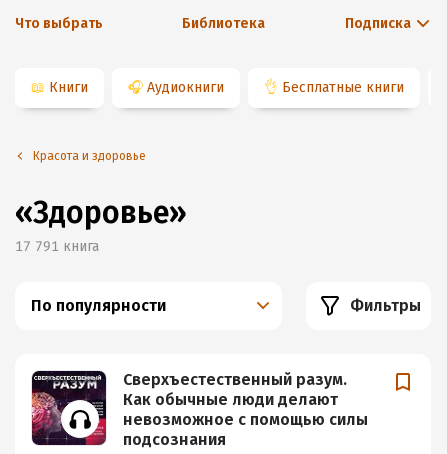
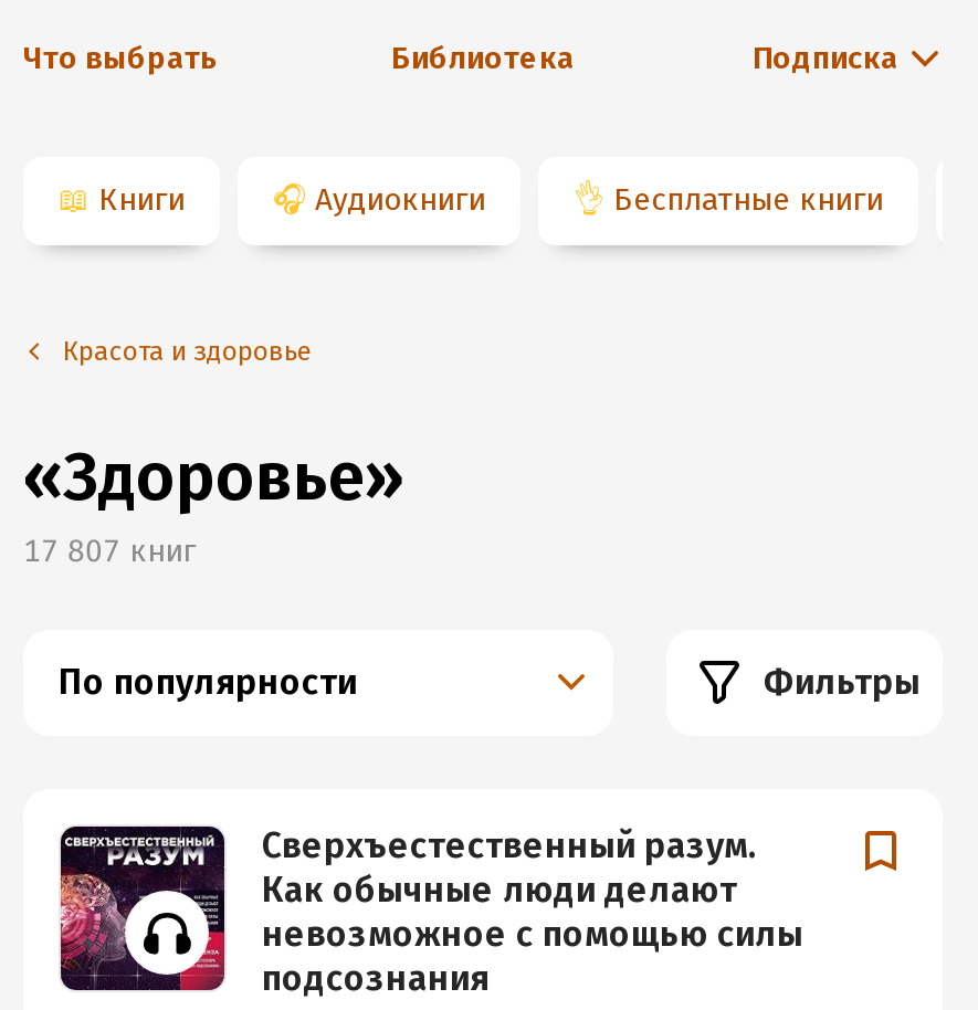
- 17 791 книга
+ 17 807 книг
